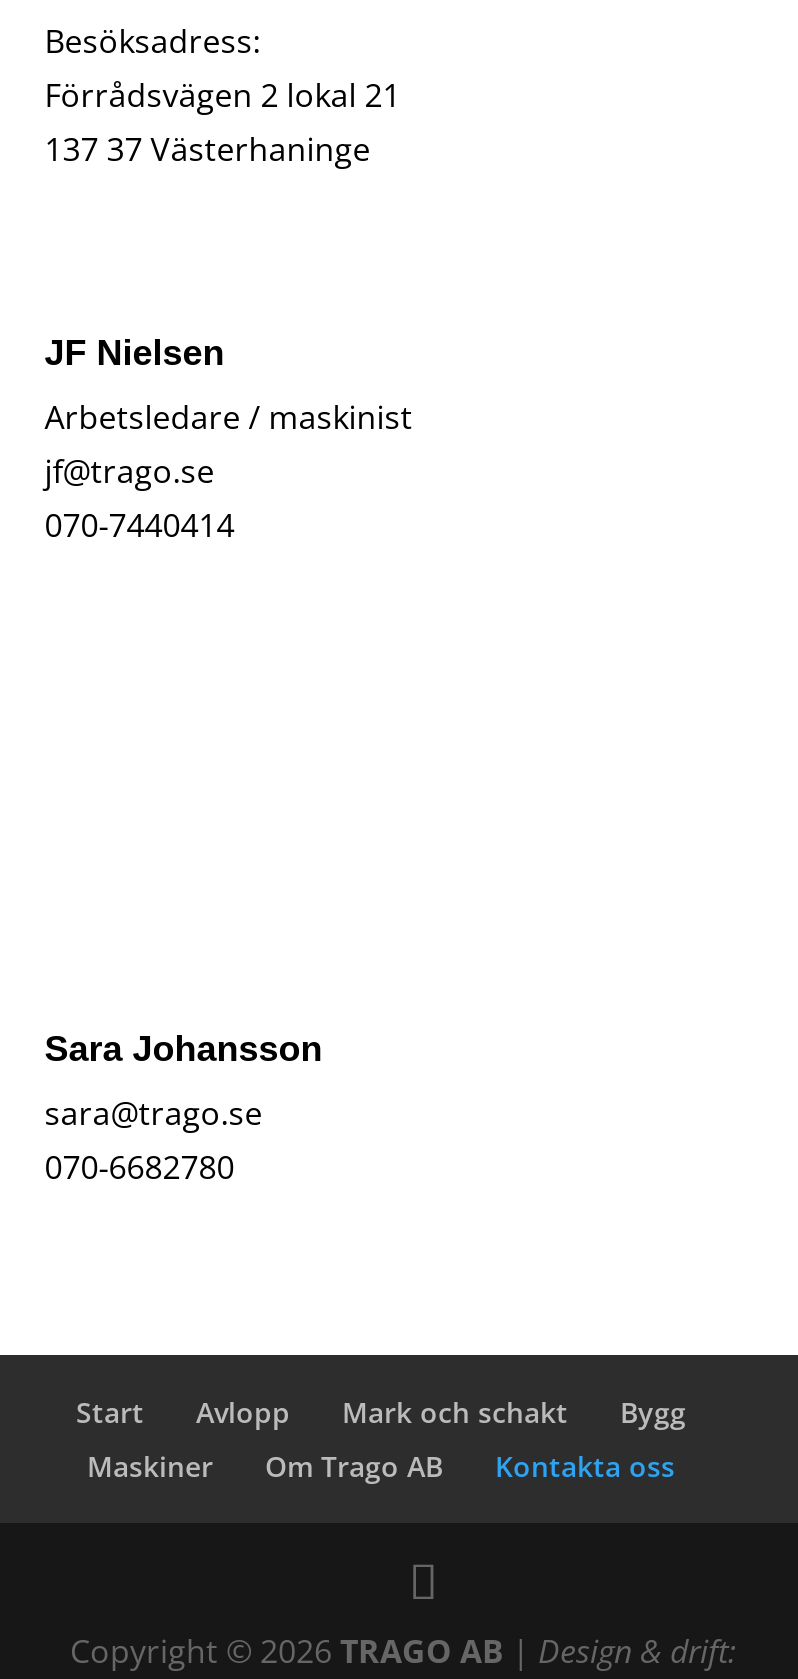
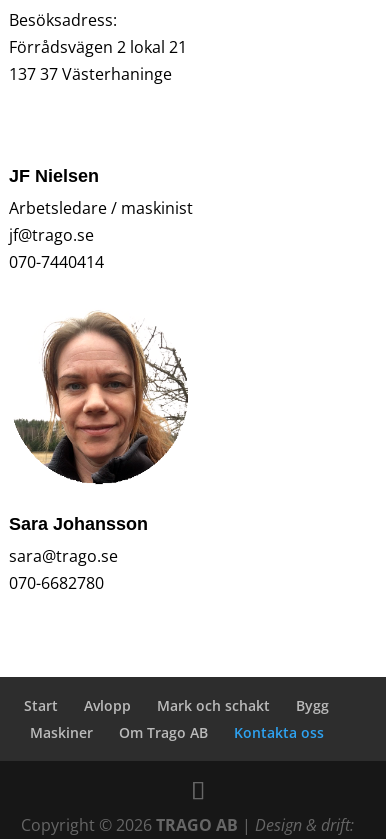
+ [image]
